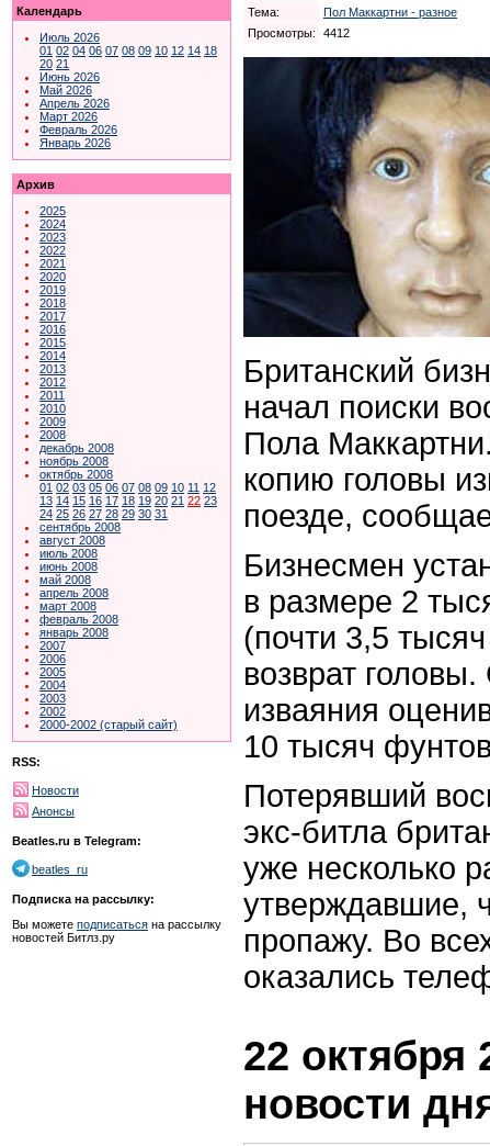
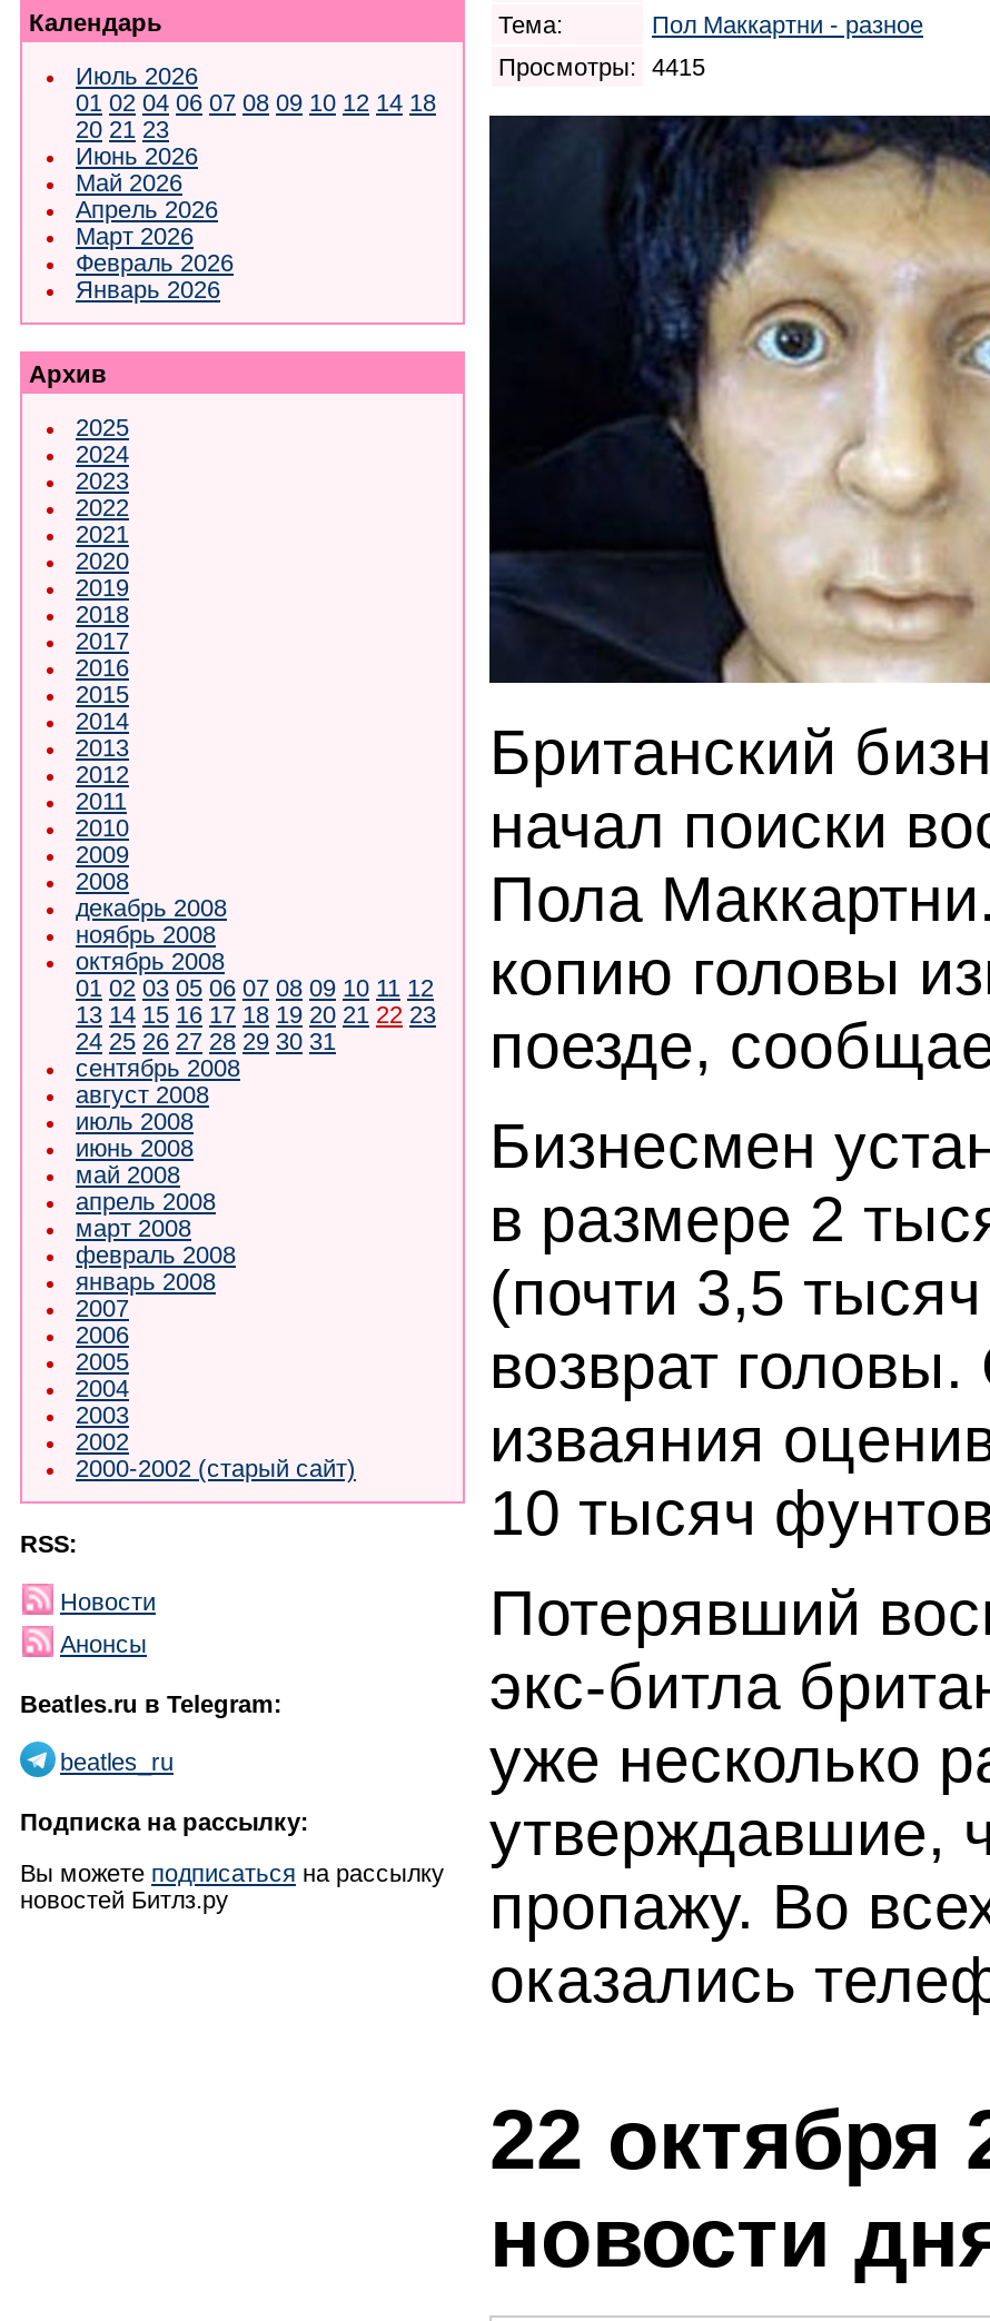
- Просмотры: 4412
+ Просмотры: 4415

- 20 21
+ 20 21 23
